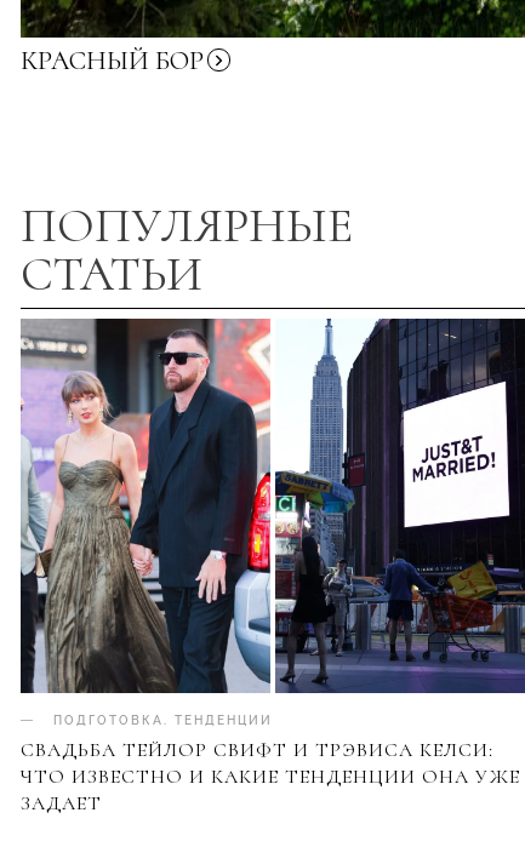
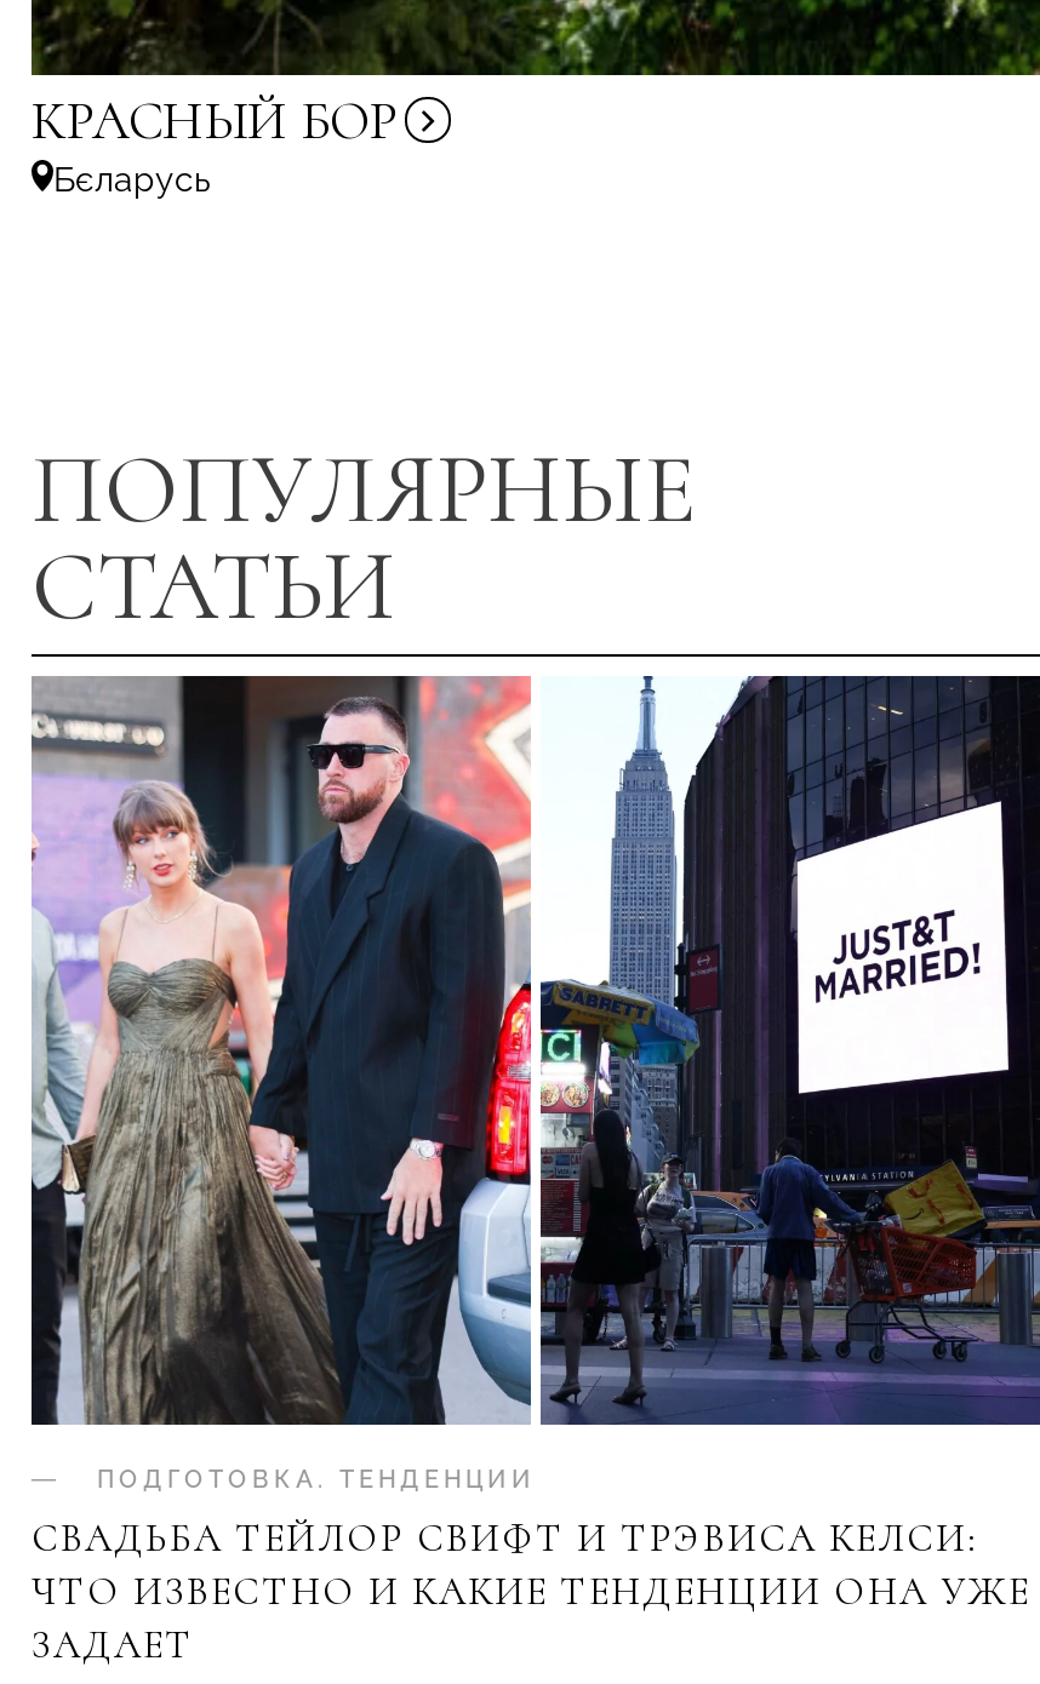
+ Бєларусь
